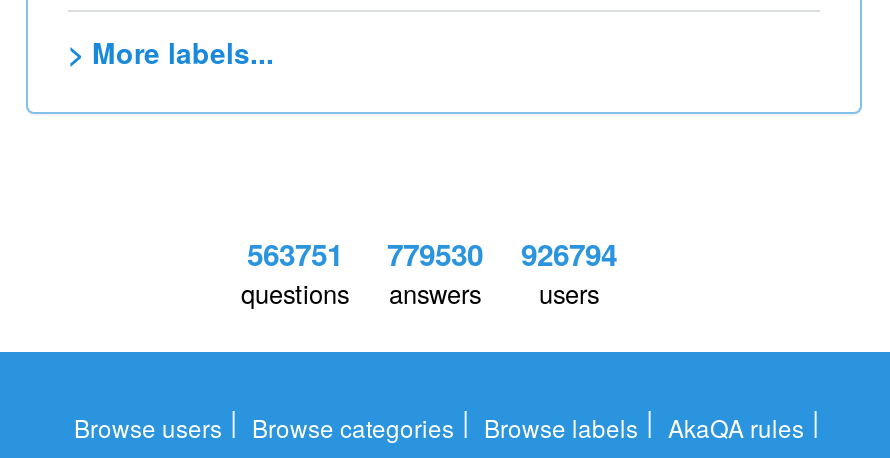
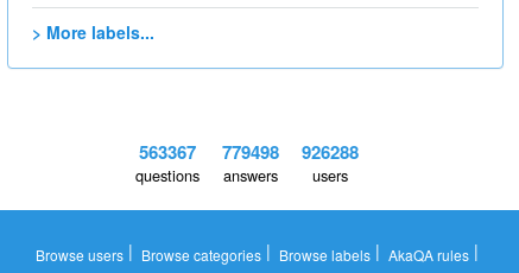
- 563751
+ 563367

- 779530
+ 779498

- 926794
+ 926288
